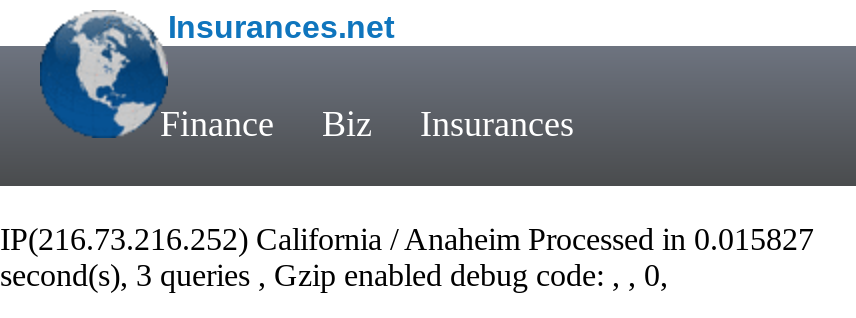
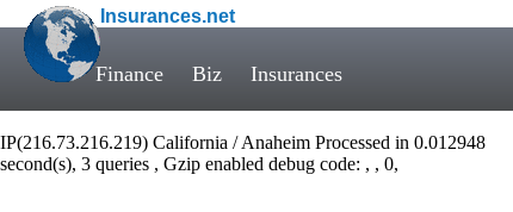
- IP(216.73.216.252) California / Anaheim Processed in 0.015827
+ IP(216.73.216.219) California / Anaheim Processed in 0.012948
